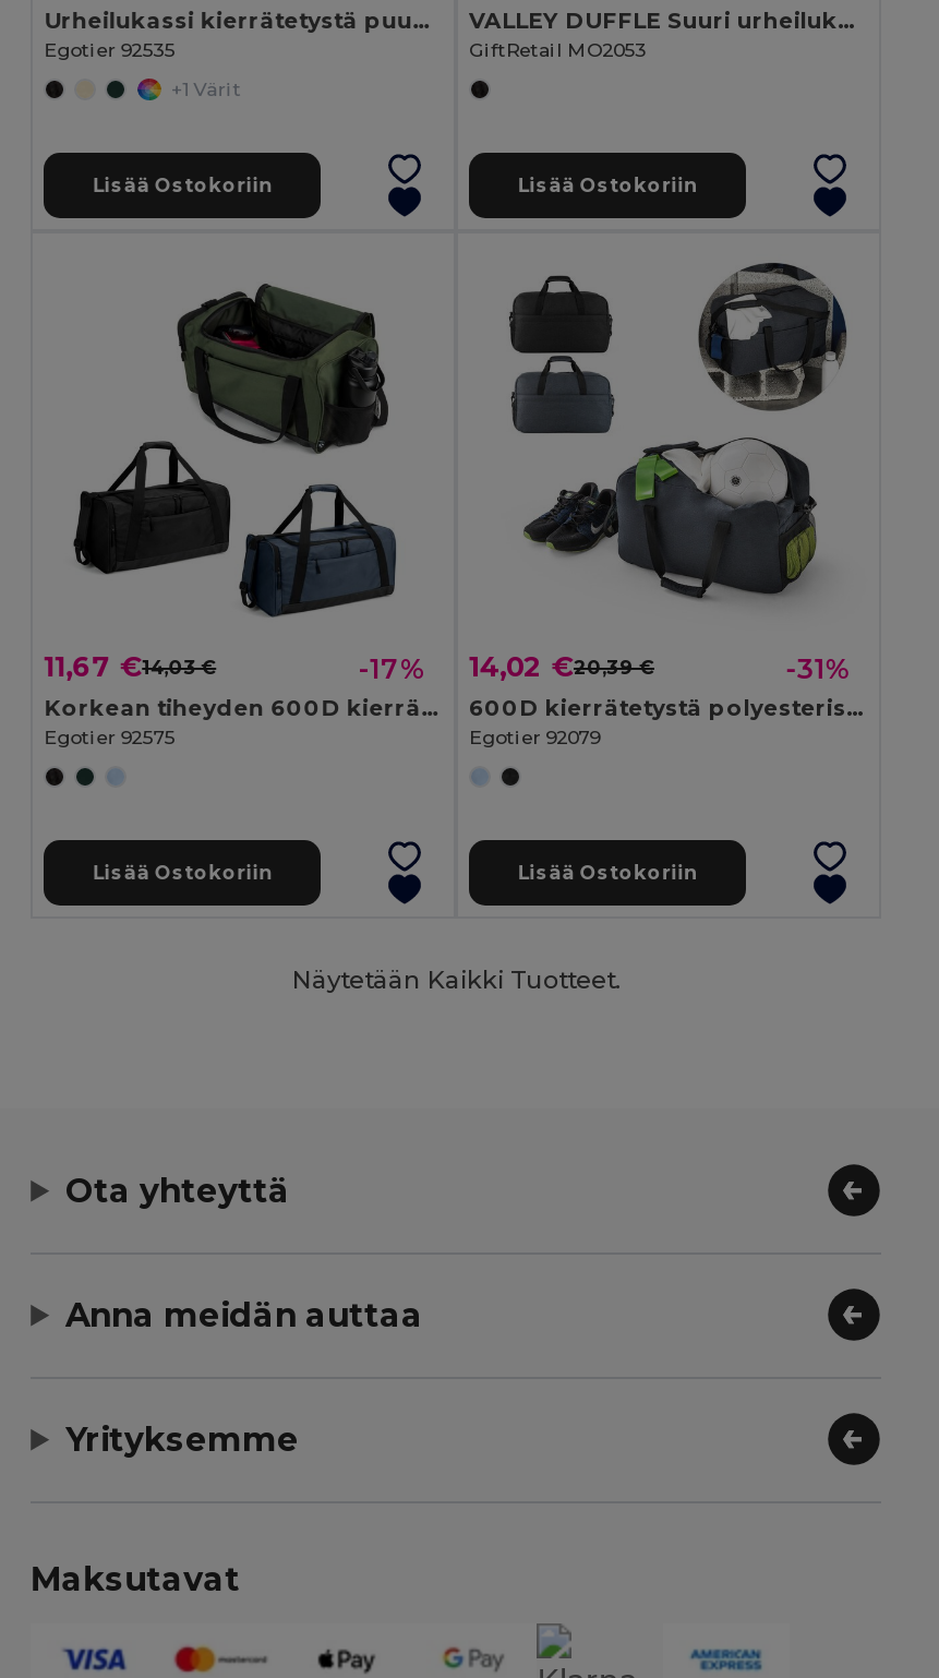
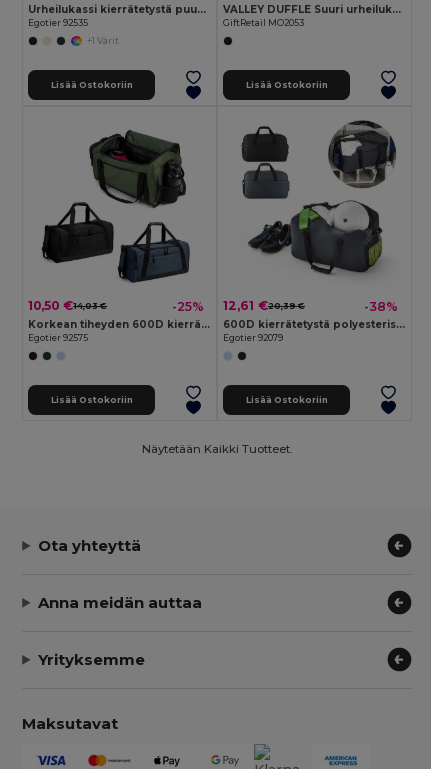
- 11,67 €14,03 €
+ 10,50 €14,03 €

- -17%
+ -25%

- 14,02 €20,39 €
+ 12,61 €20,39 €

- -31%
+ -38%
